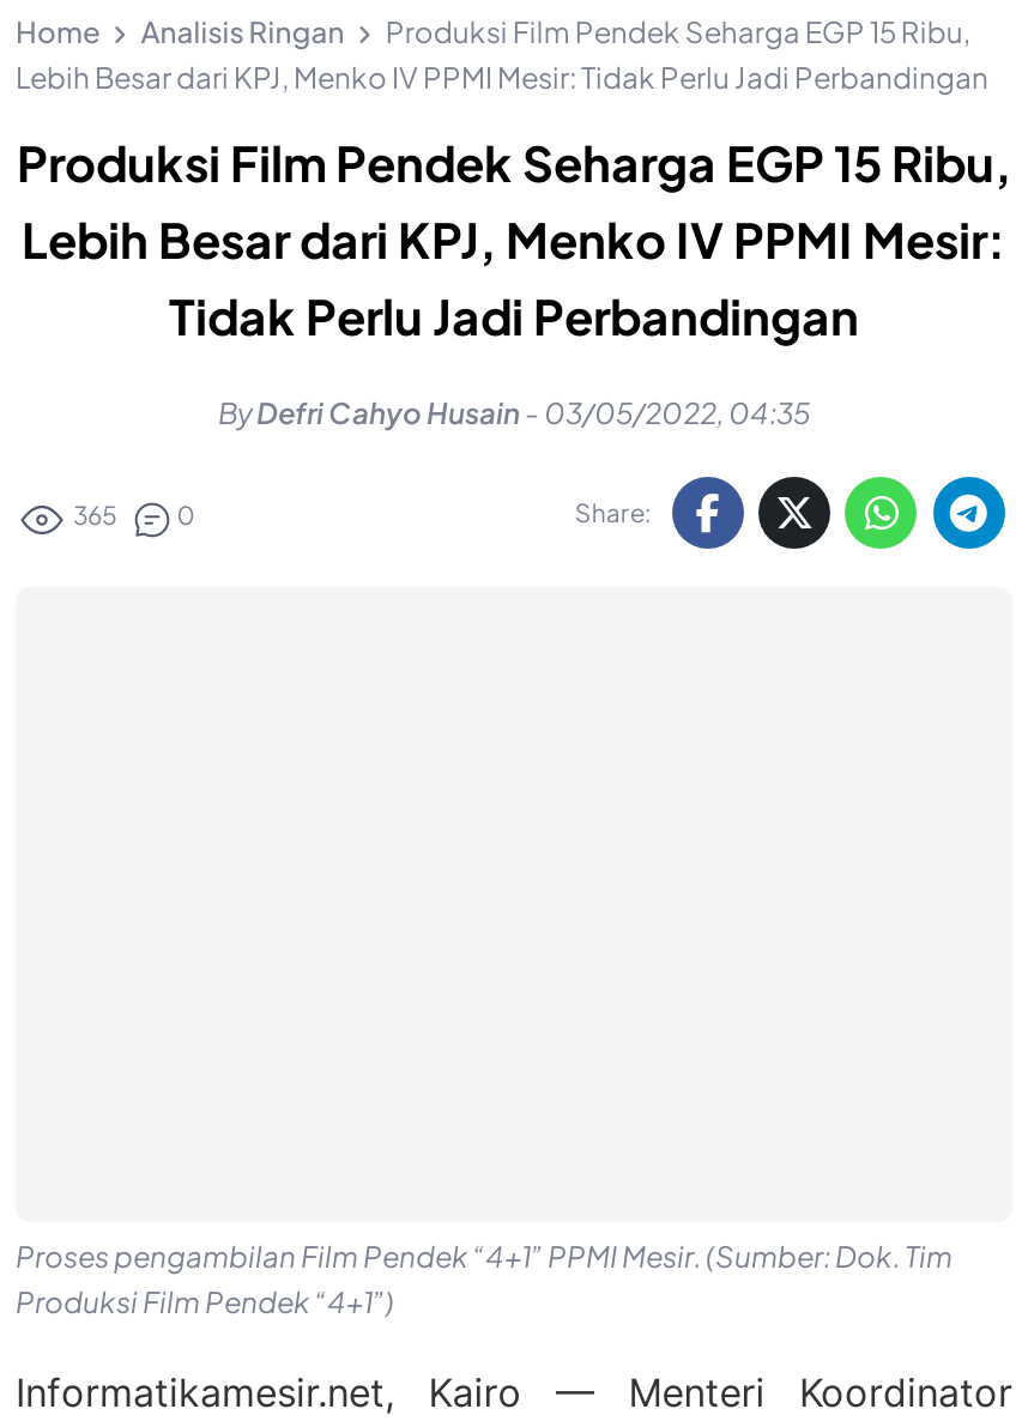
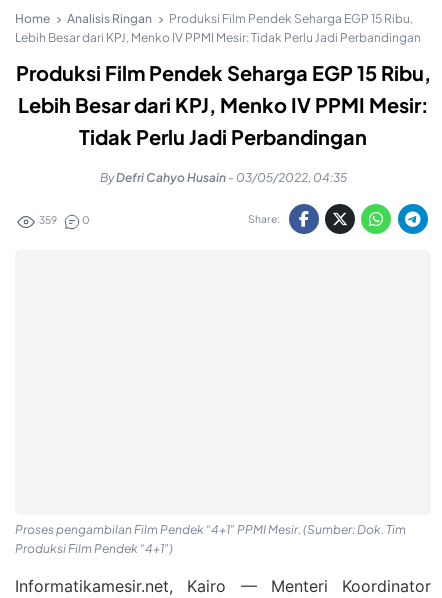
- 365
+ 359
